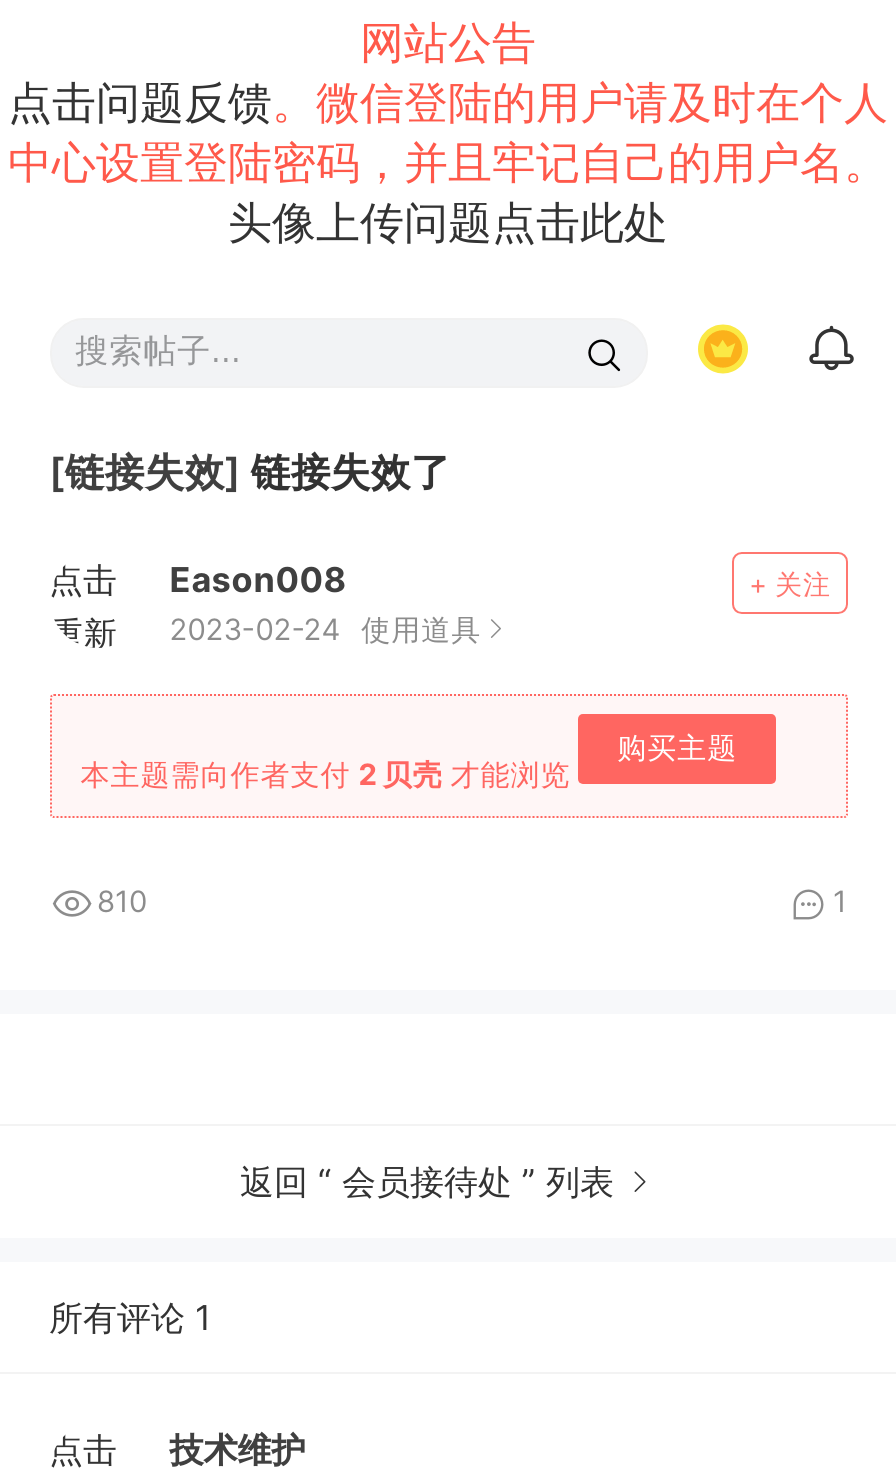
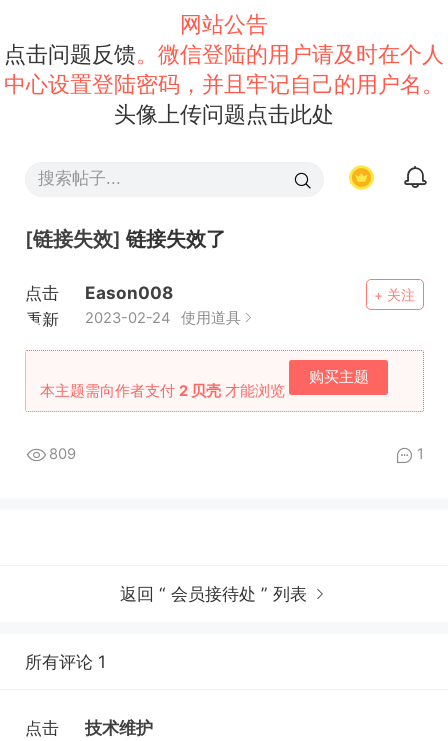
- 810
+ 809
